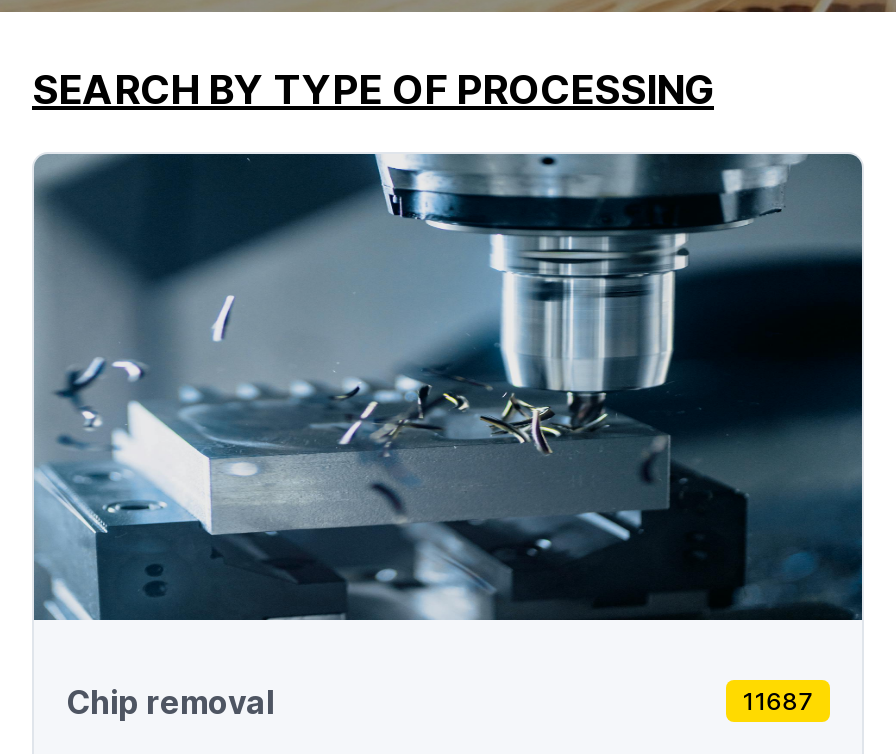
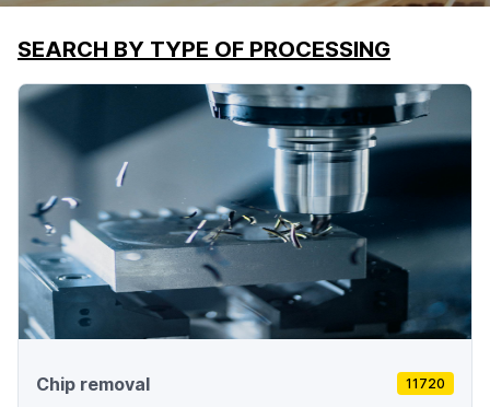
- 11687
+ 11720
